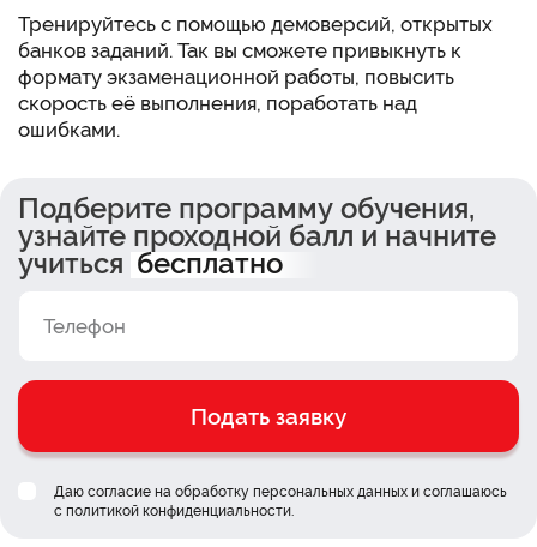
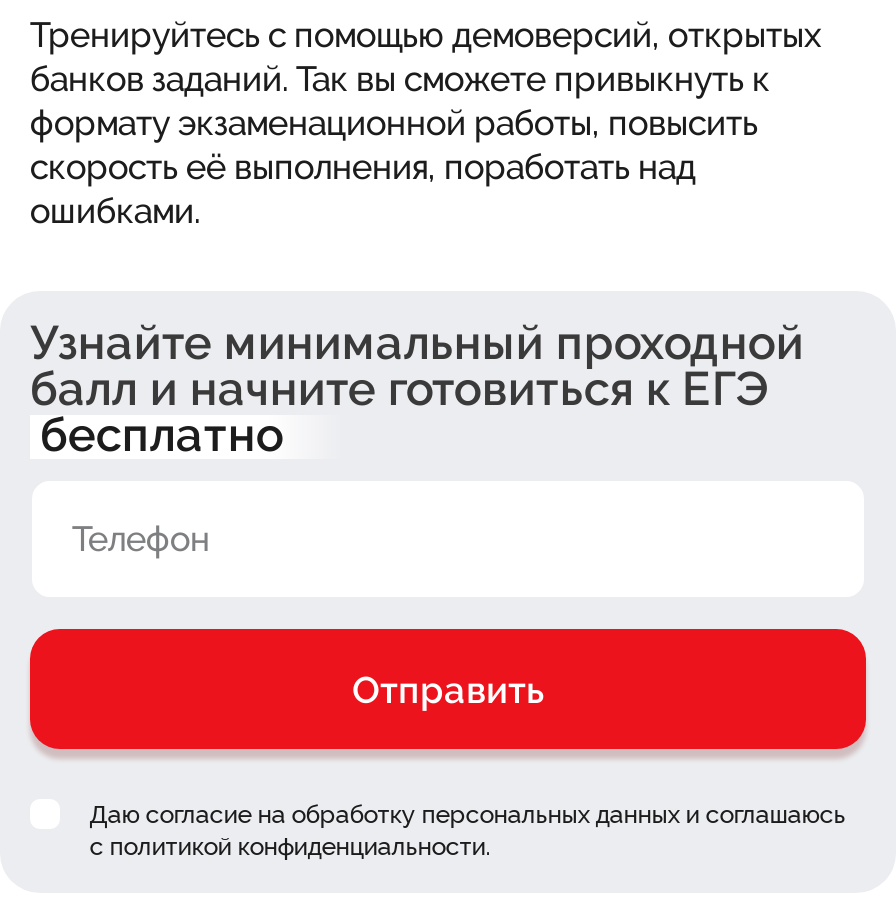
- Подберите программу обучения,
- узнайте проходной балл и начните
- учиться бесплатно
+ Узнайте минимальный проходной
+ балл и начните готовиться к ЕГЭ
+ бесплатно

- Подать заявку
+ Отправить
